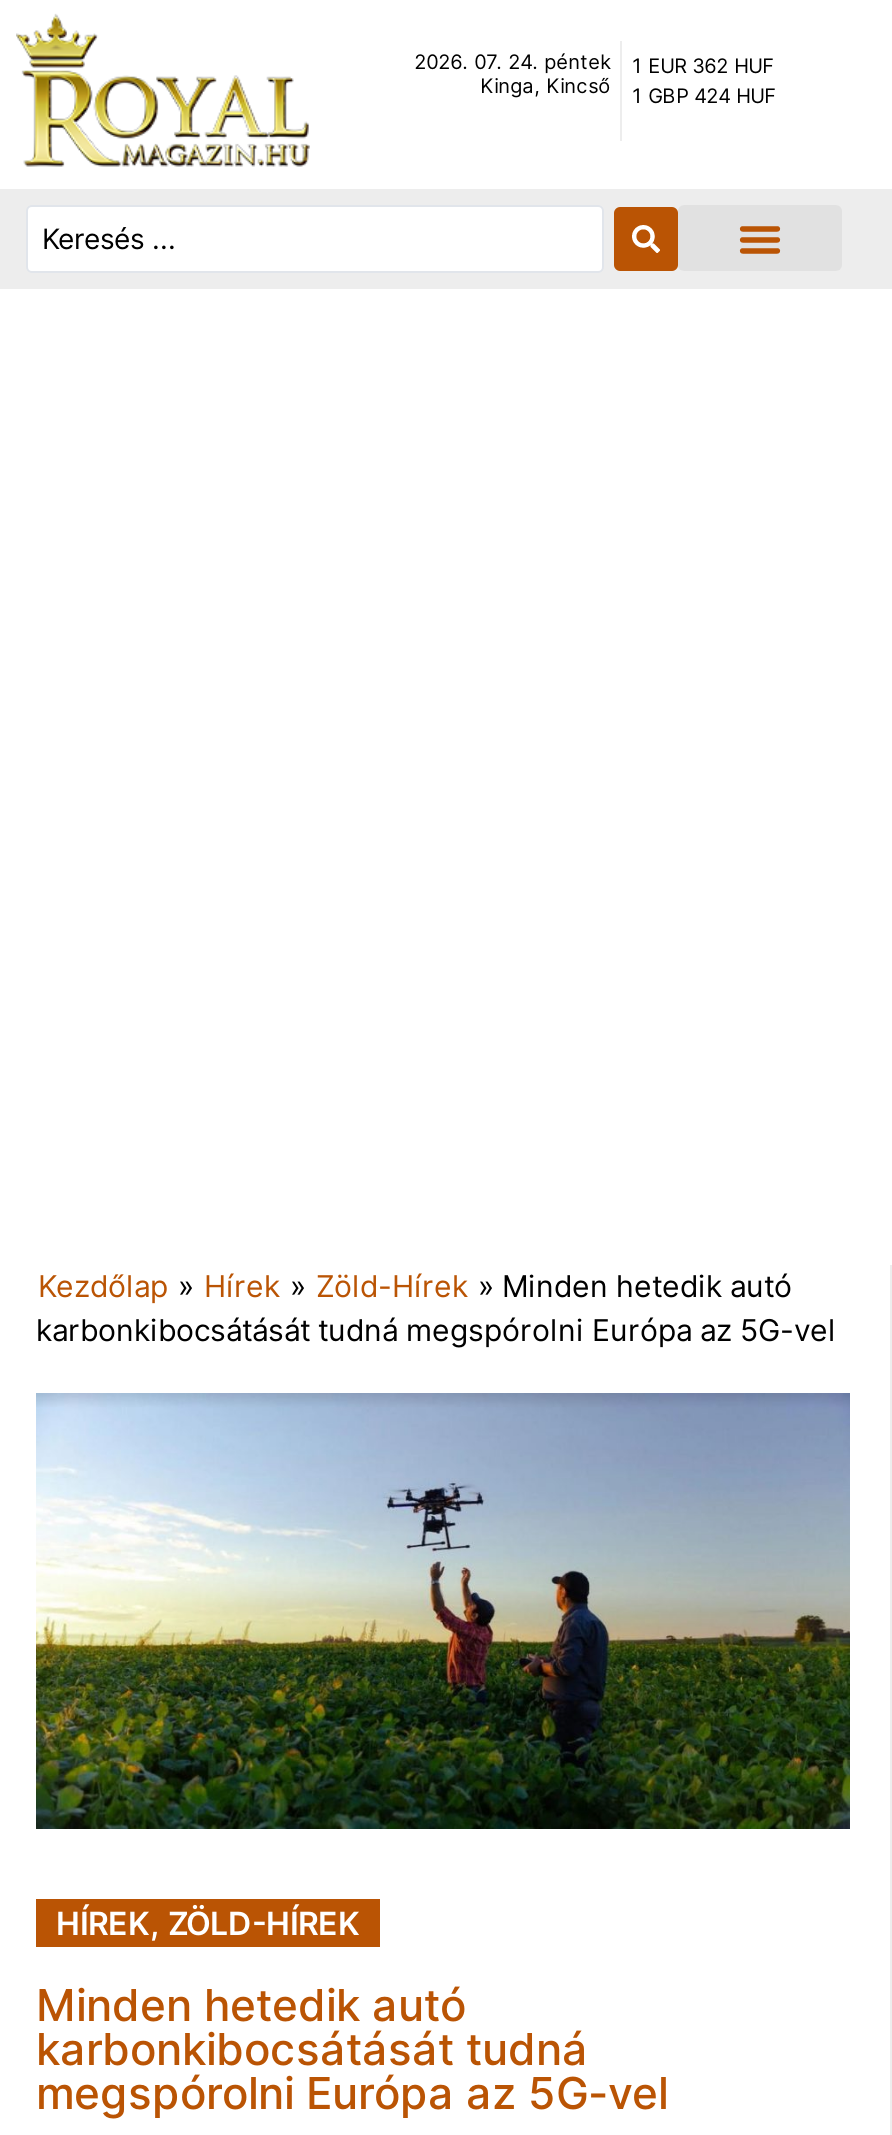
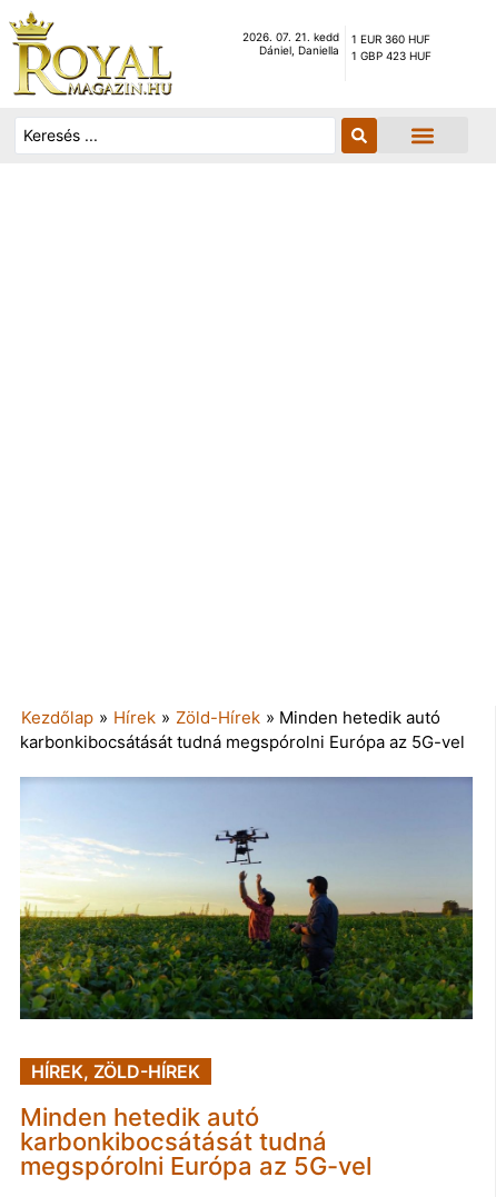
- 2026. 07. 24. péntek
- Kinga, Kincső
+ 2026. 07. 21. kedd
+ Dániel, Daniella

- 1 EUR 362 HUF
- 1 GBP 424 HUF
+ 1 EUR 360 HUF
+ 1 GBP 423 HUF
